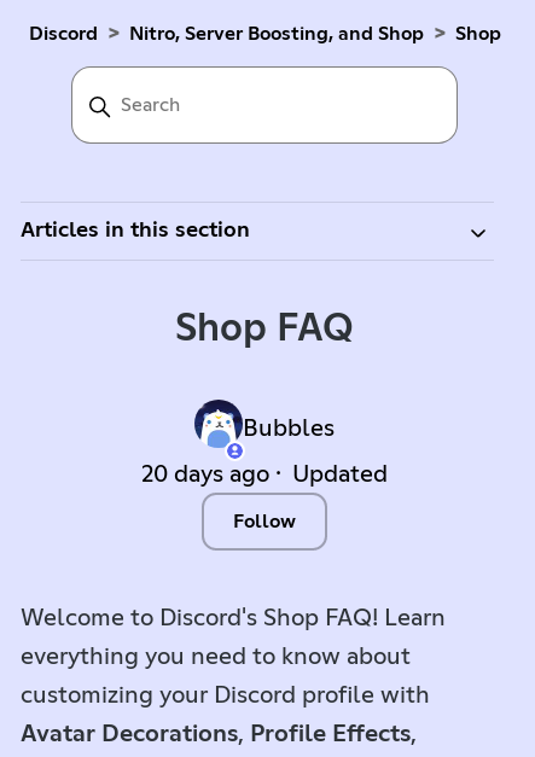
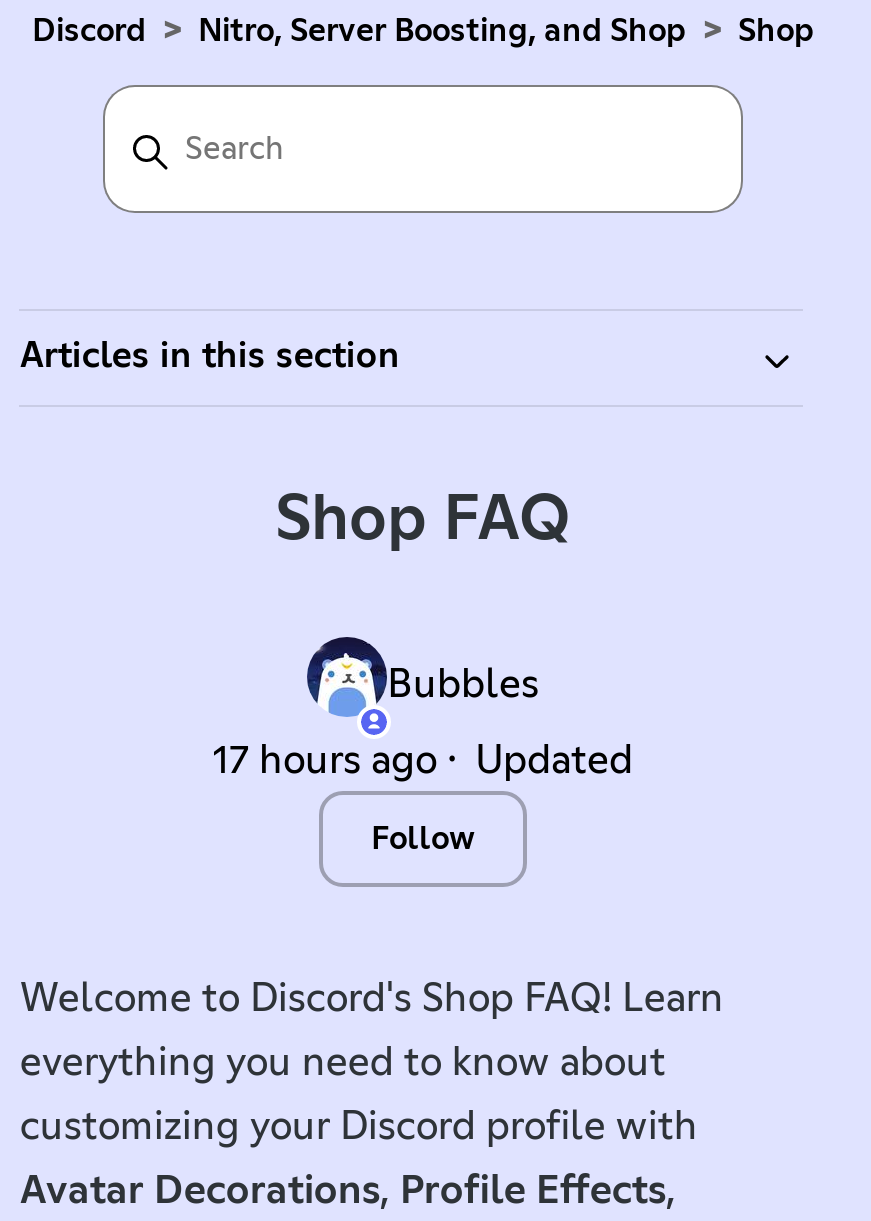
- 20 days ago Updated
+ 17 hours ago Updated
